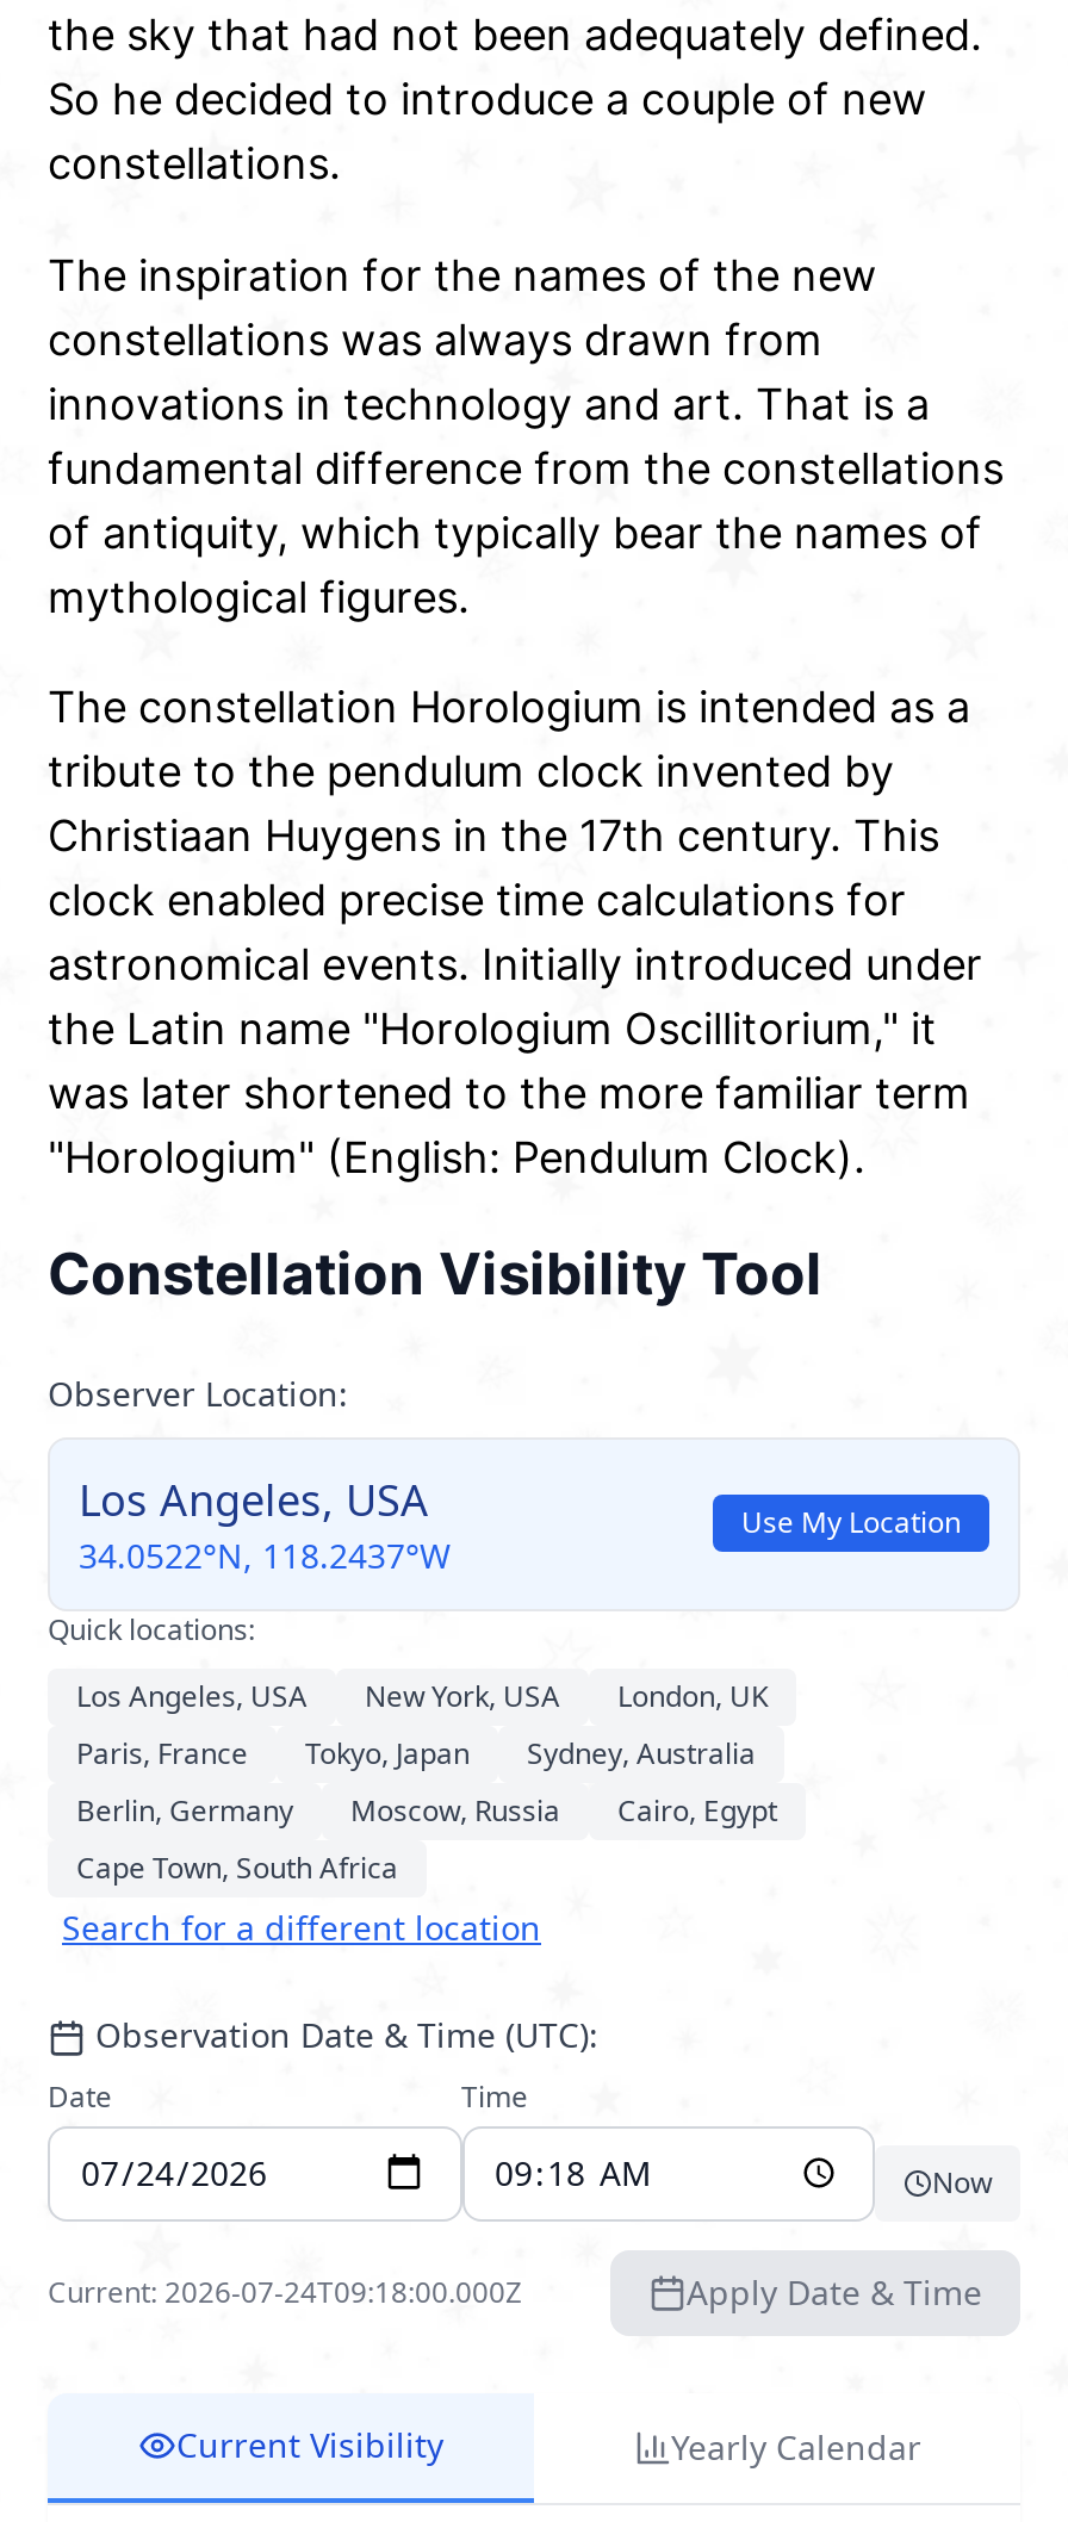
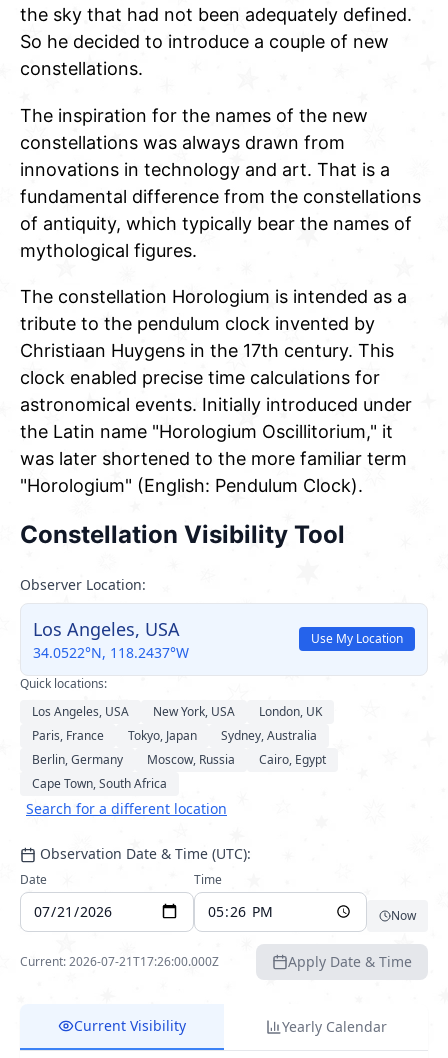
- Current: 2026-07-24T09:18:00.000Z
+ Current: 2026-07-21T17:26:00.000Z
